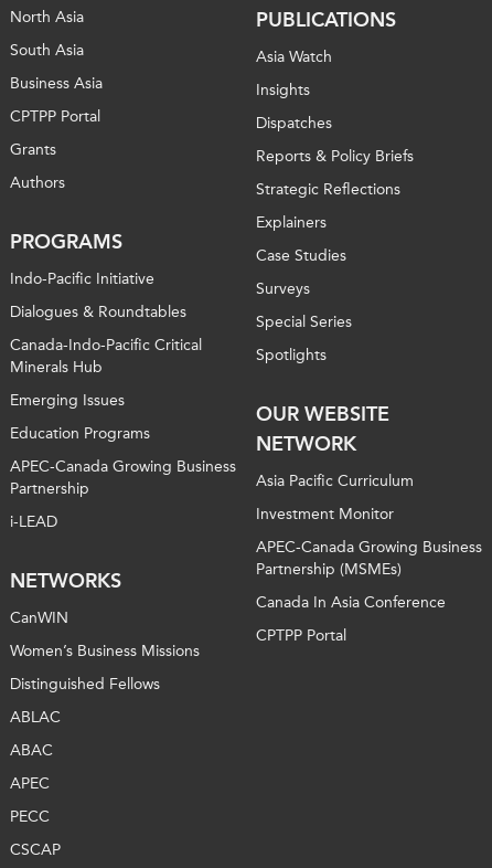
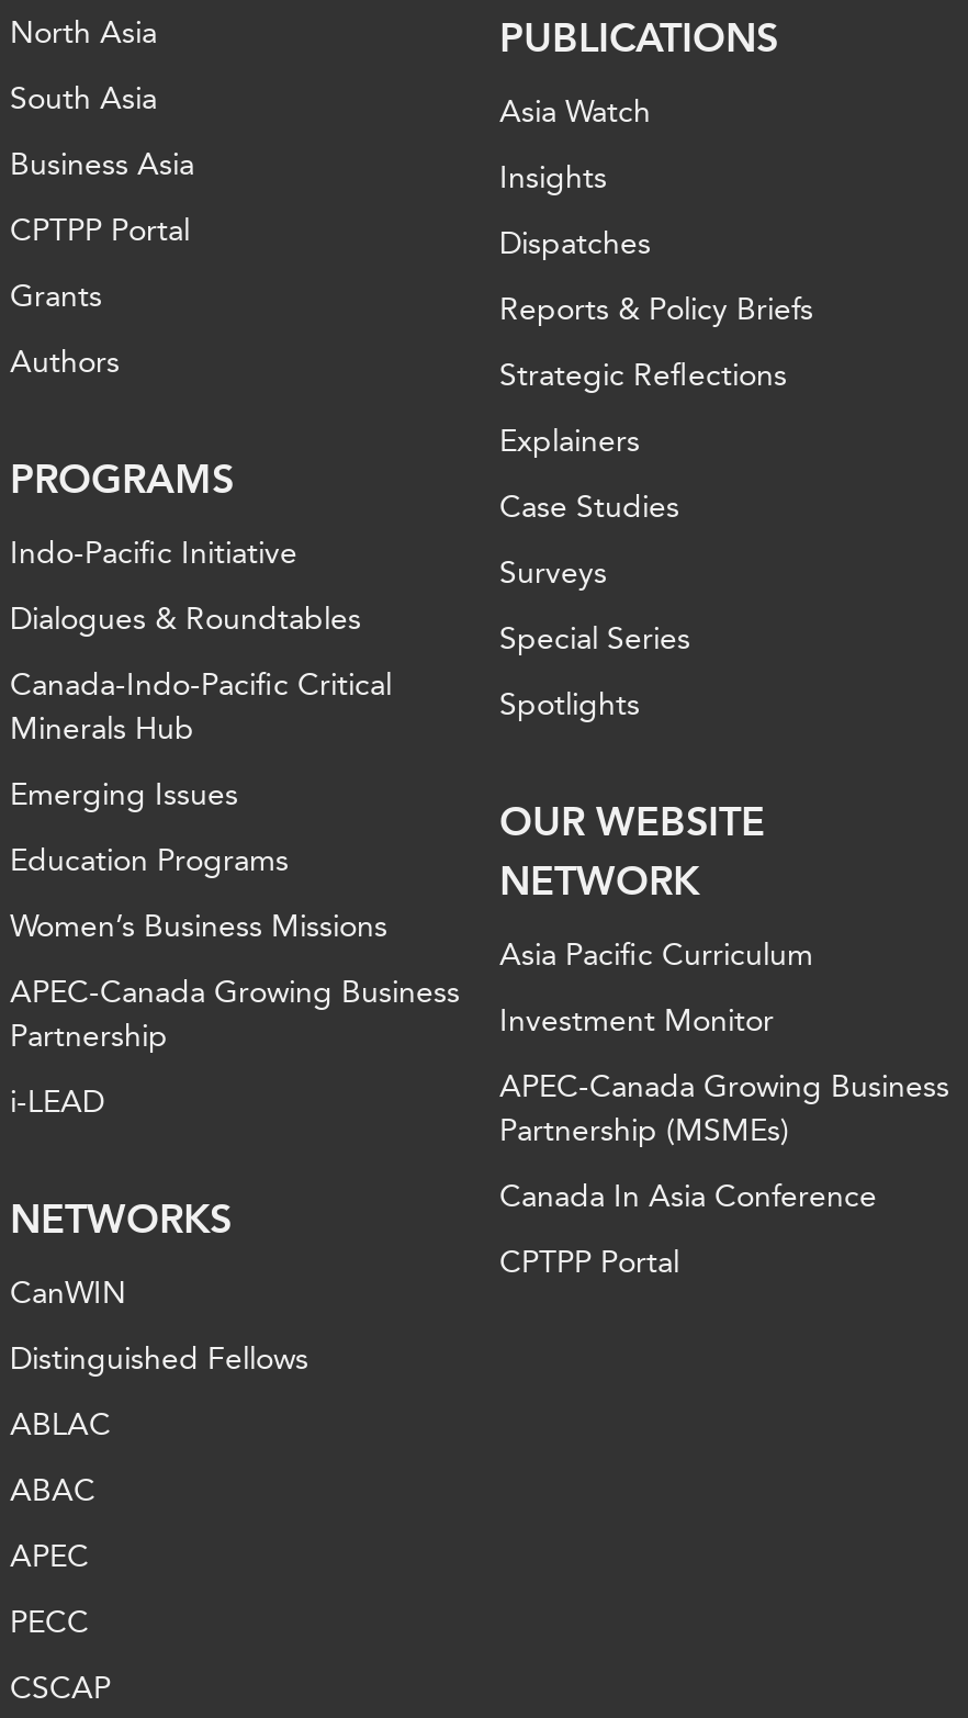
moved down: APEC-Canada Growing Business | Partnership | i-LEAD | NETWORKS | CanWIN

moved up: Women’s Business Missions
